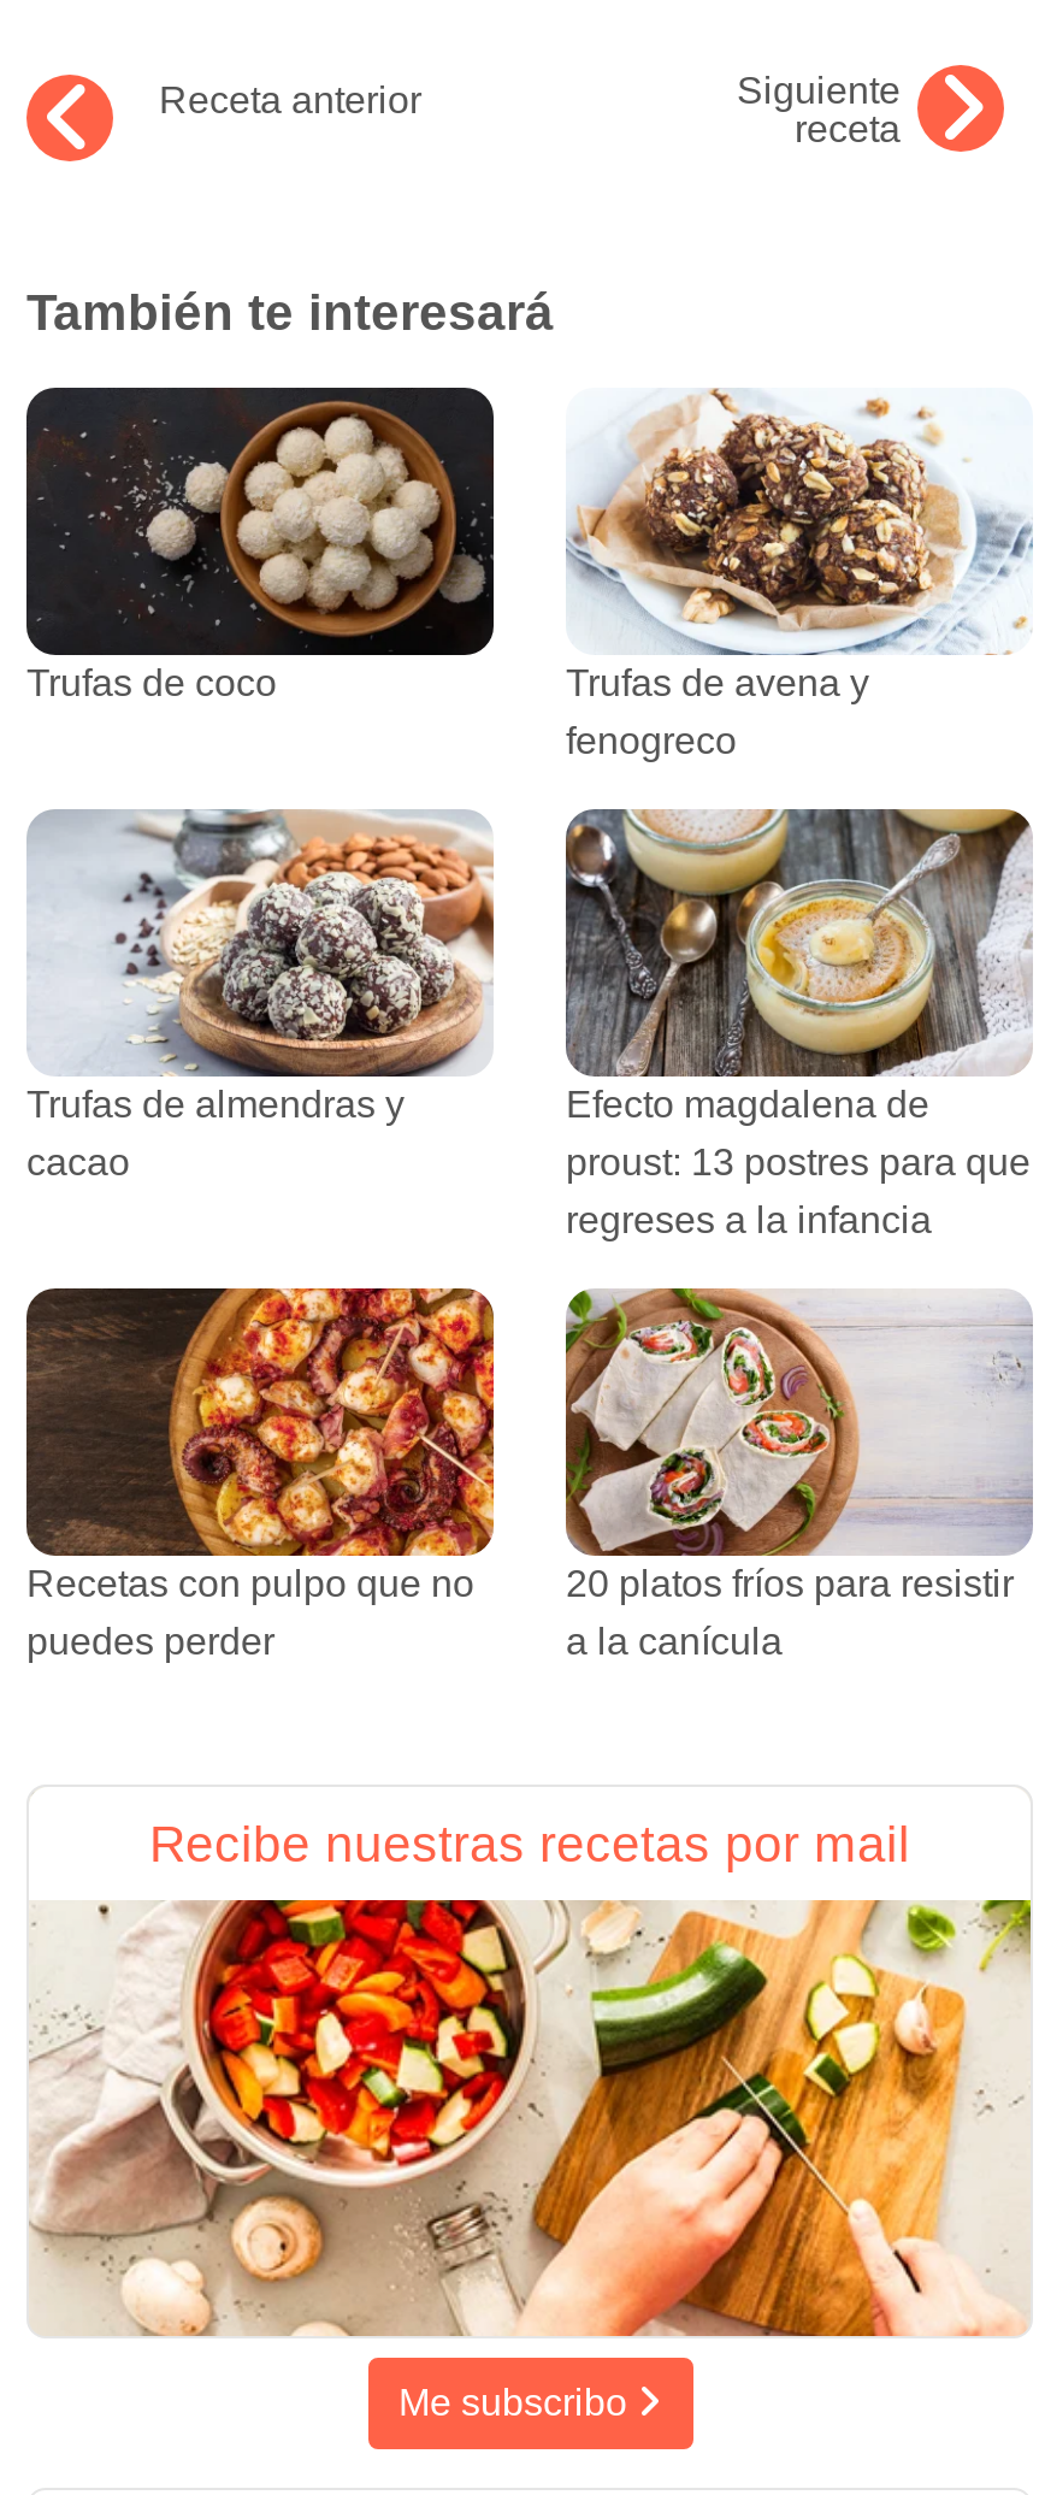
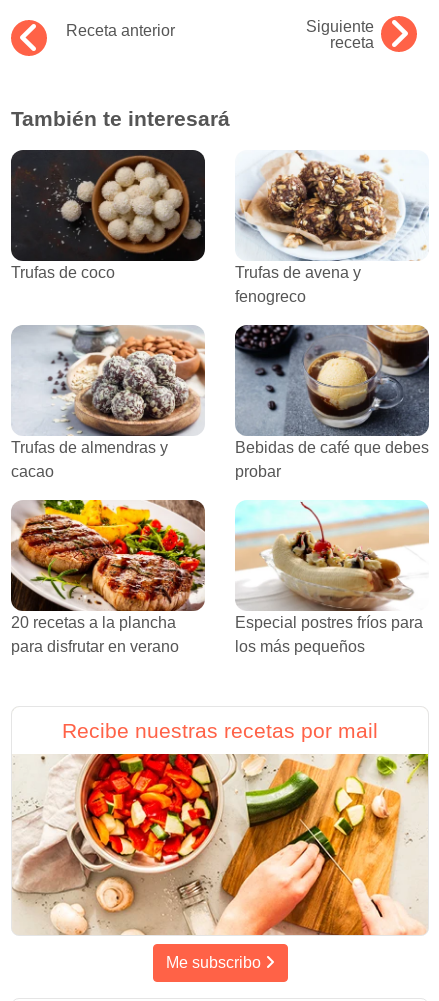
- [image]
- Efecto magdalena de
- proust: 13 postres para que
- regreses a la infancia
+ [image]
+ Bebidas de café que debes
+ probar

- [image]
- Recetas con pulpo que no
- puedes perder
+ [image]
+ 20 recetas a la plancha
+ para disfrutar en verano

- [image]
- 20 platos fríos para resistir
- a la canícula
+ [image]
+ Especial postres fríos para
+ los más pequeños
